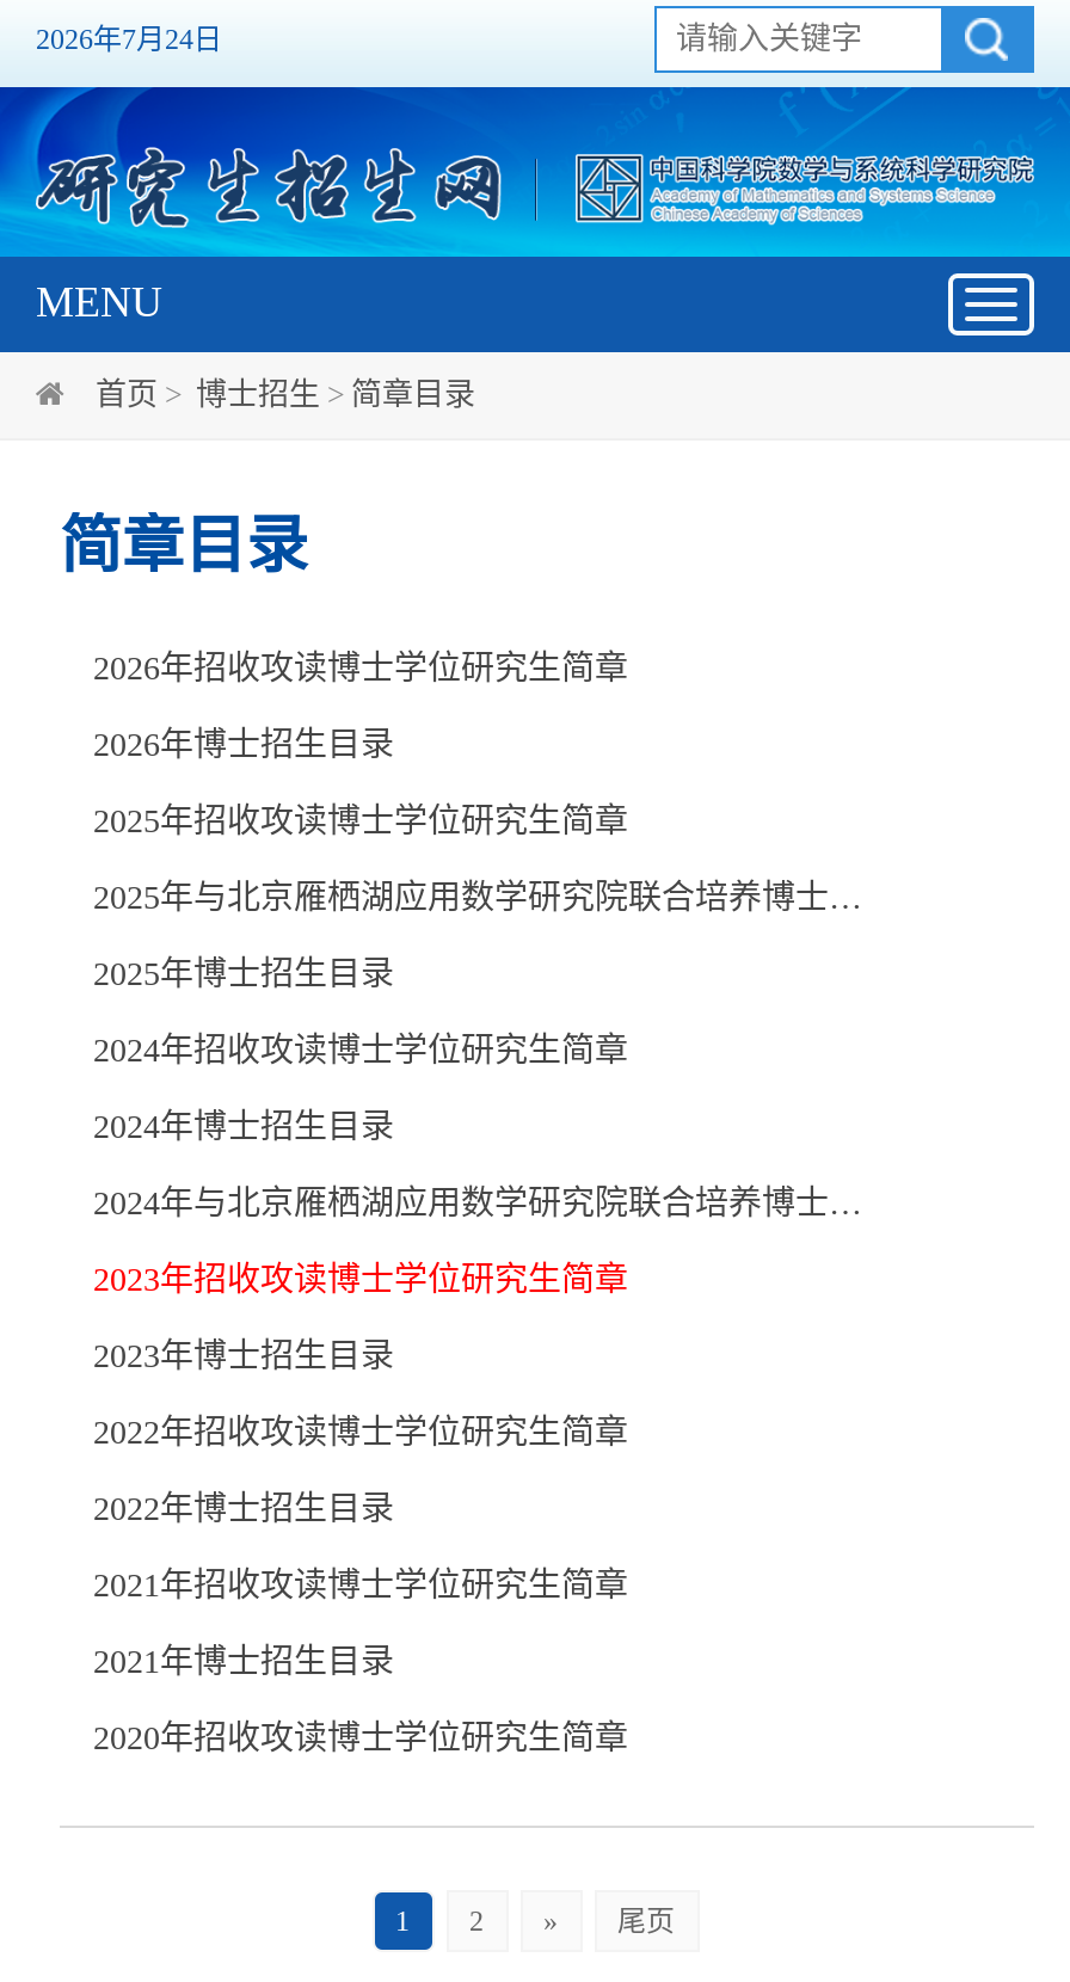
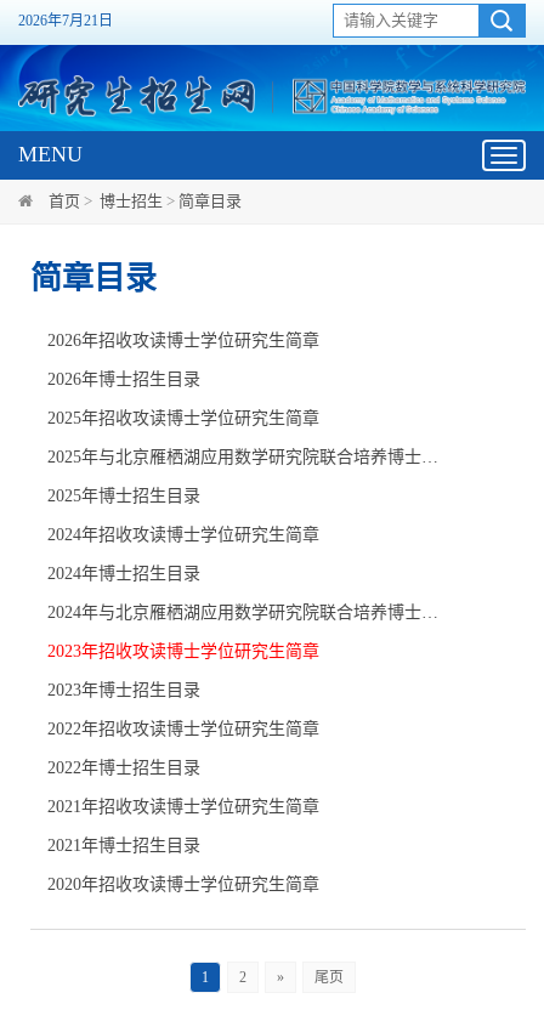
- 2026年7月24日
+ 2026年7月21日
